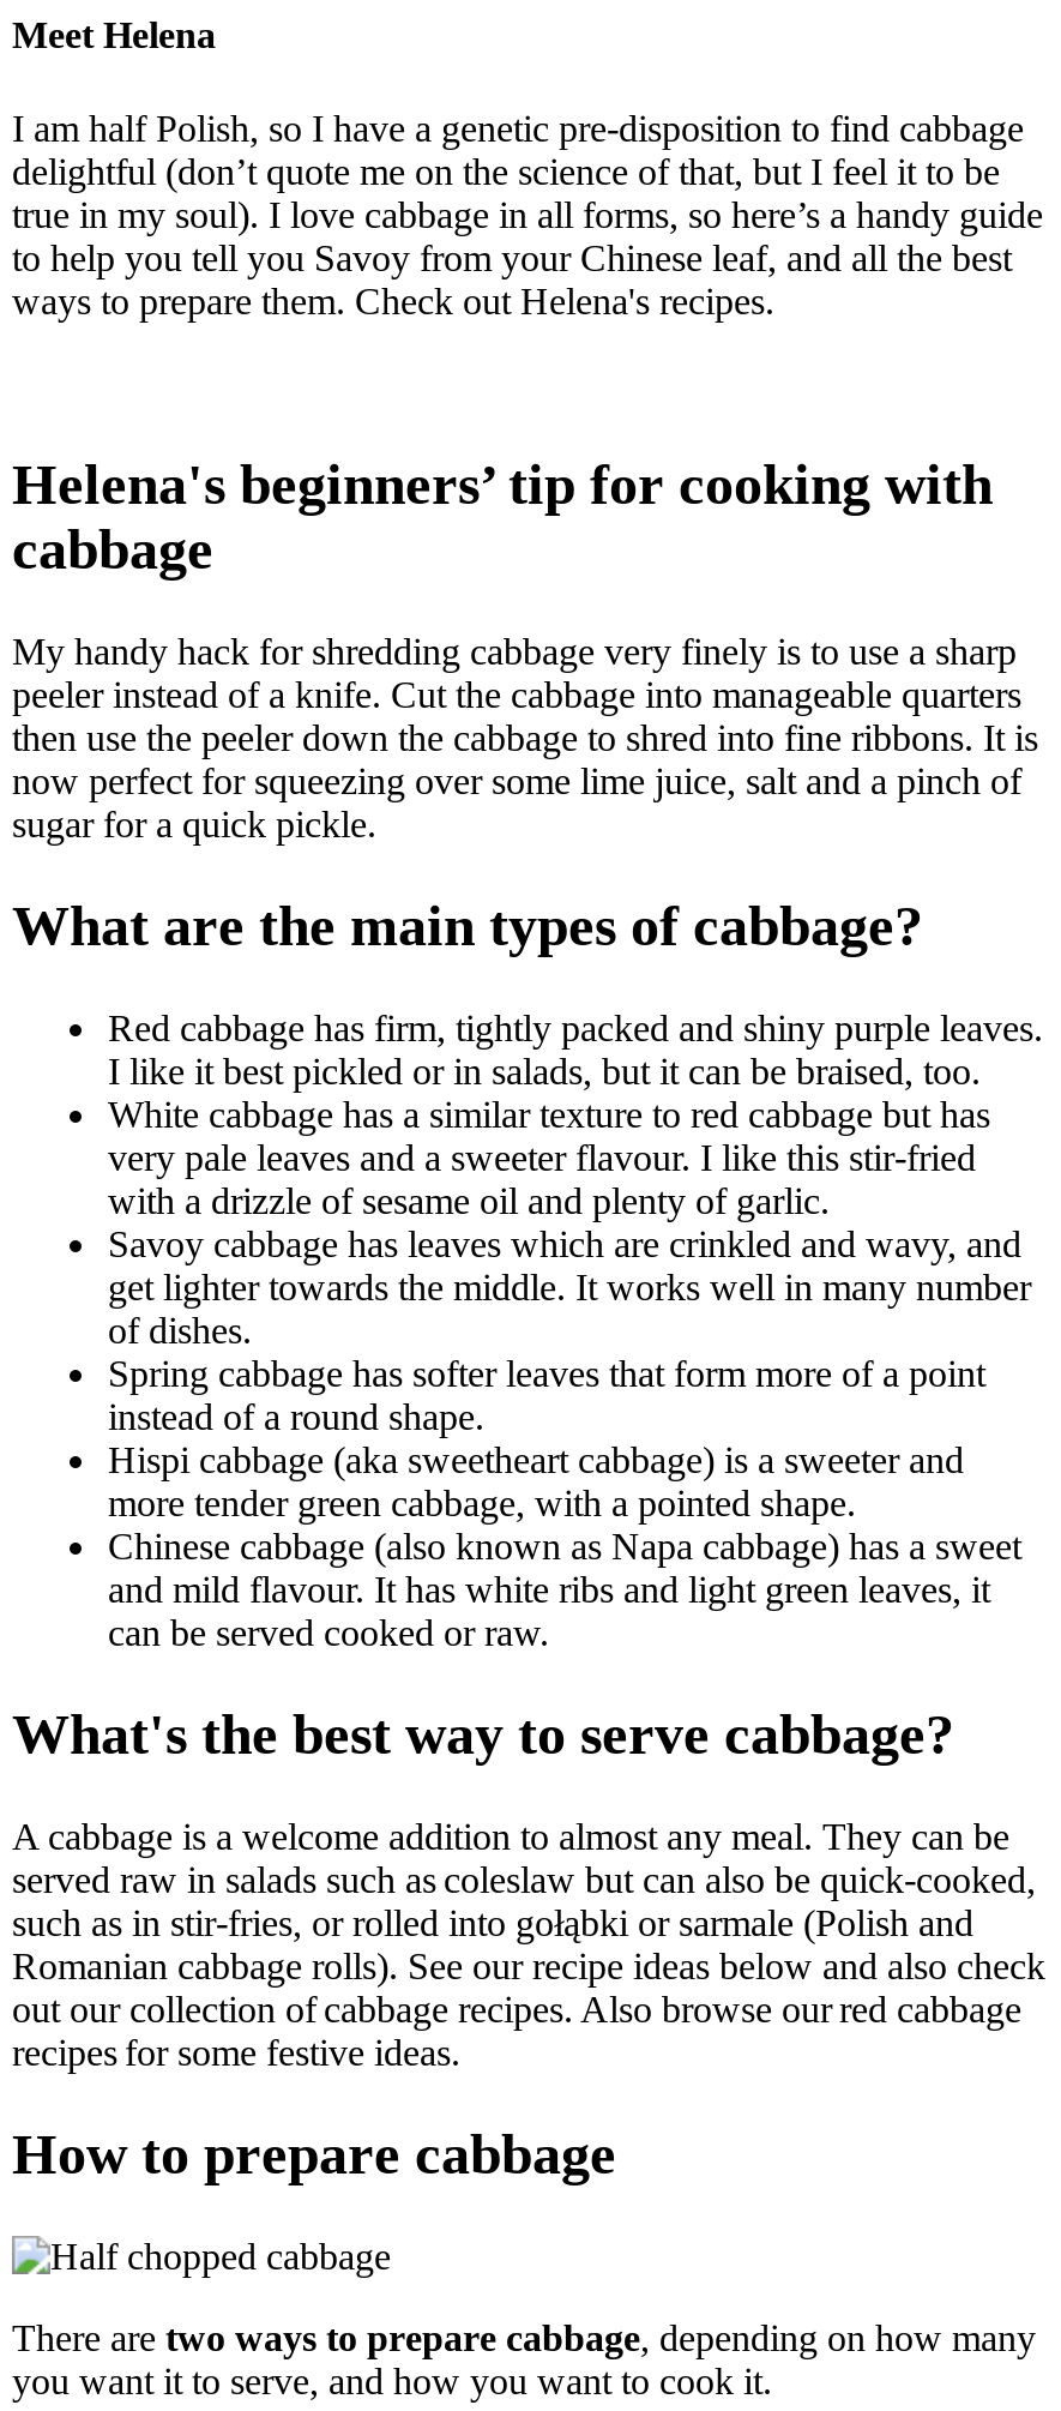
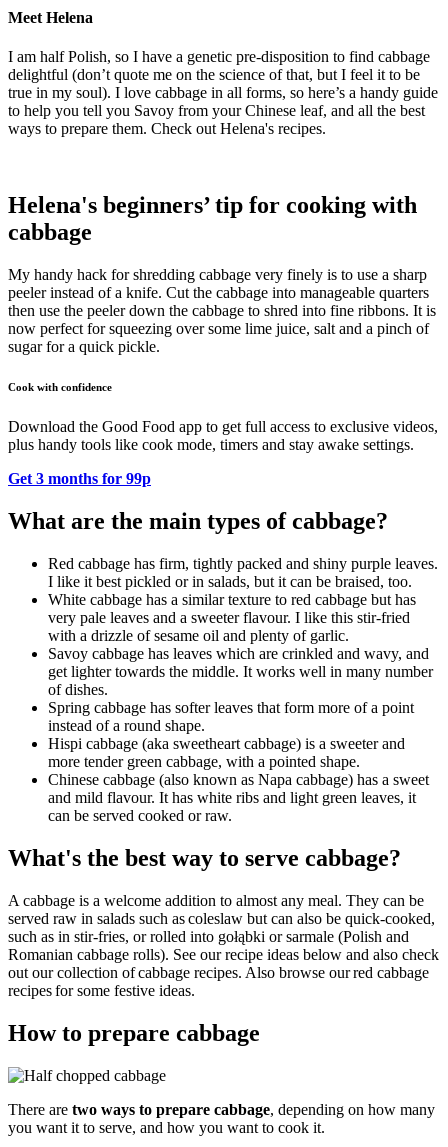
+ Cook with confidence
+ Download the Good Food app to get full access to exclusive videos,
+ plus handy tools like cook mode, timers and stay awake settings.
+ Get 3 months for 99p
